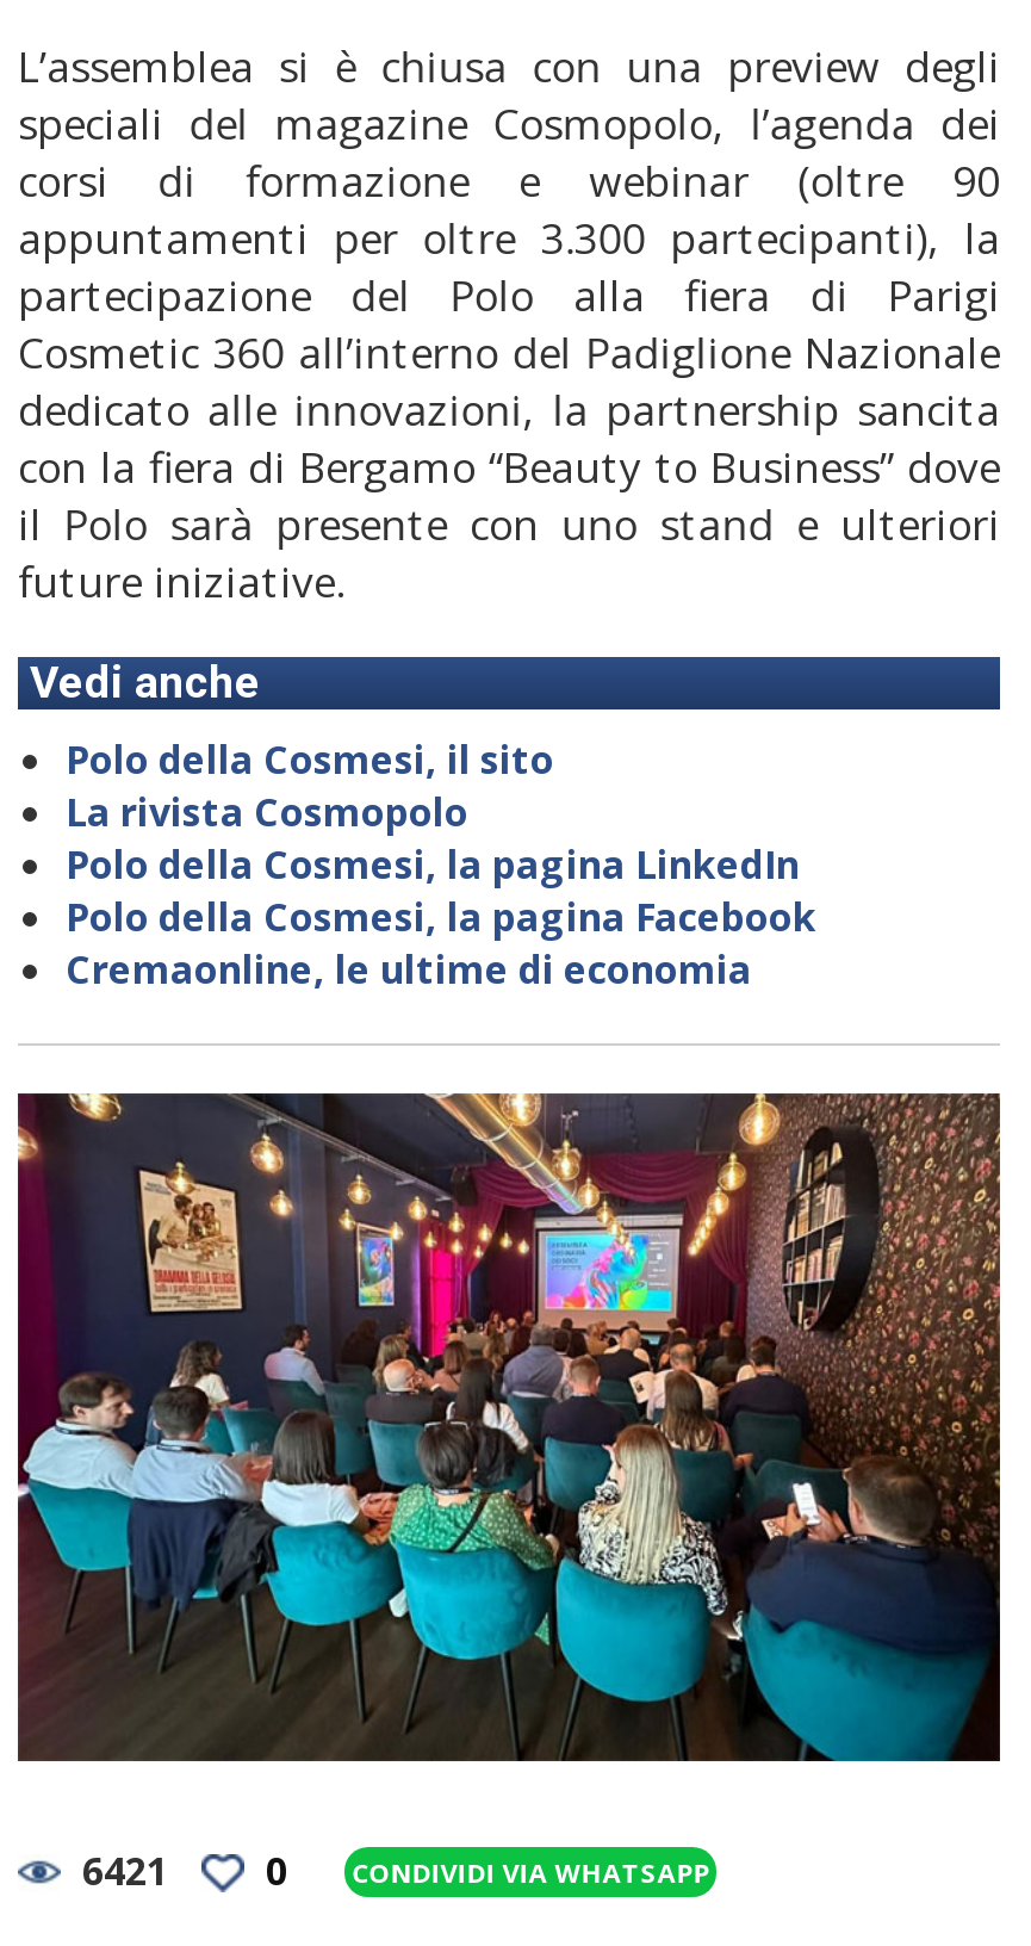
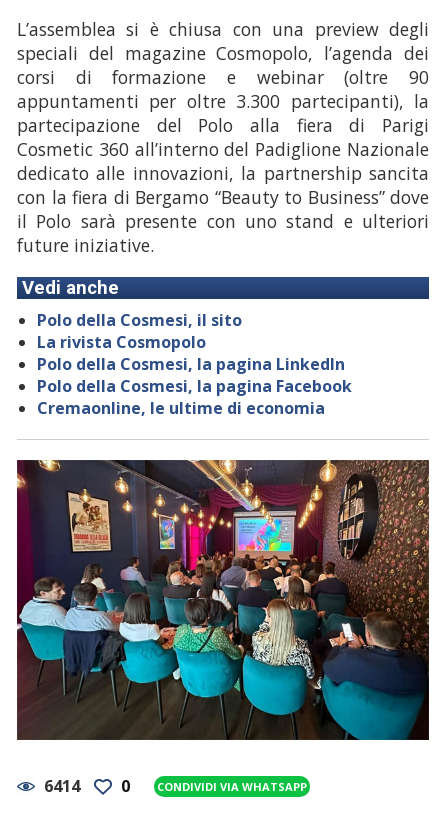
- 6421 0 CONDIVIDI VIA WHATSAPP
+ 6414 0 CONDIVIDI VIA WHATSAPP
